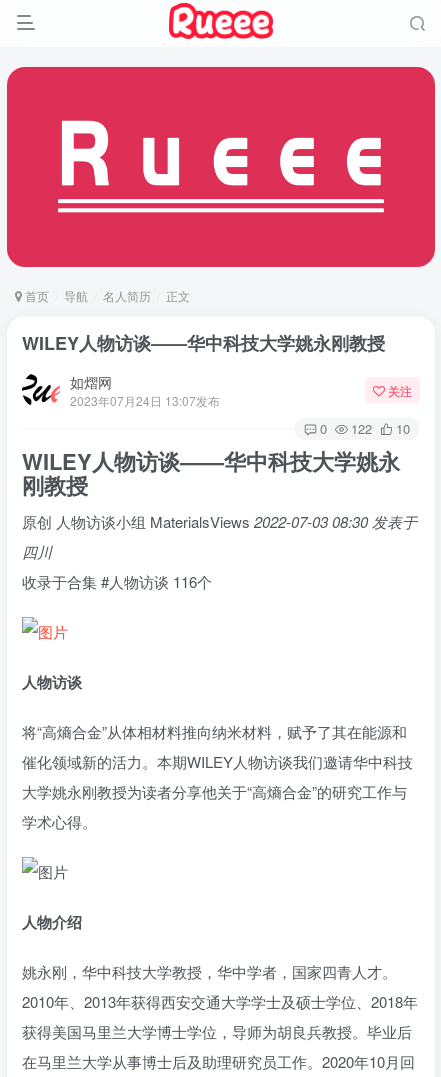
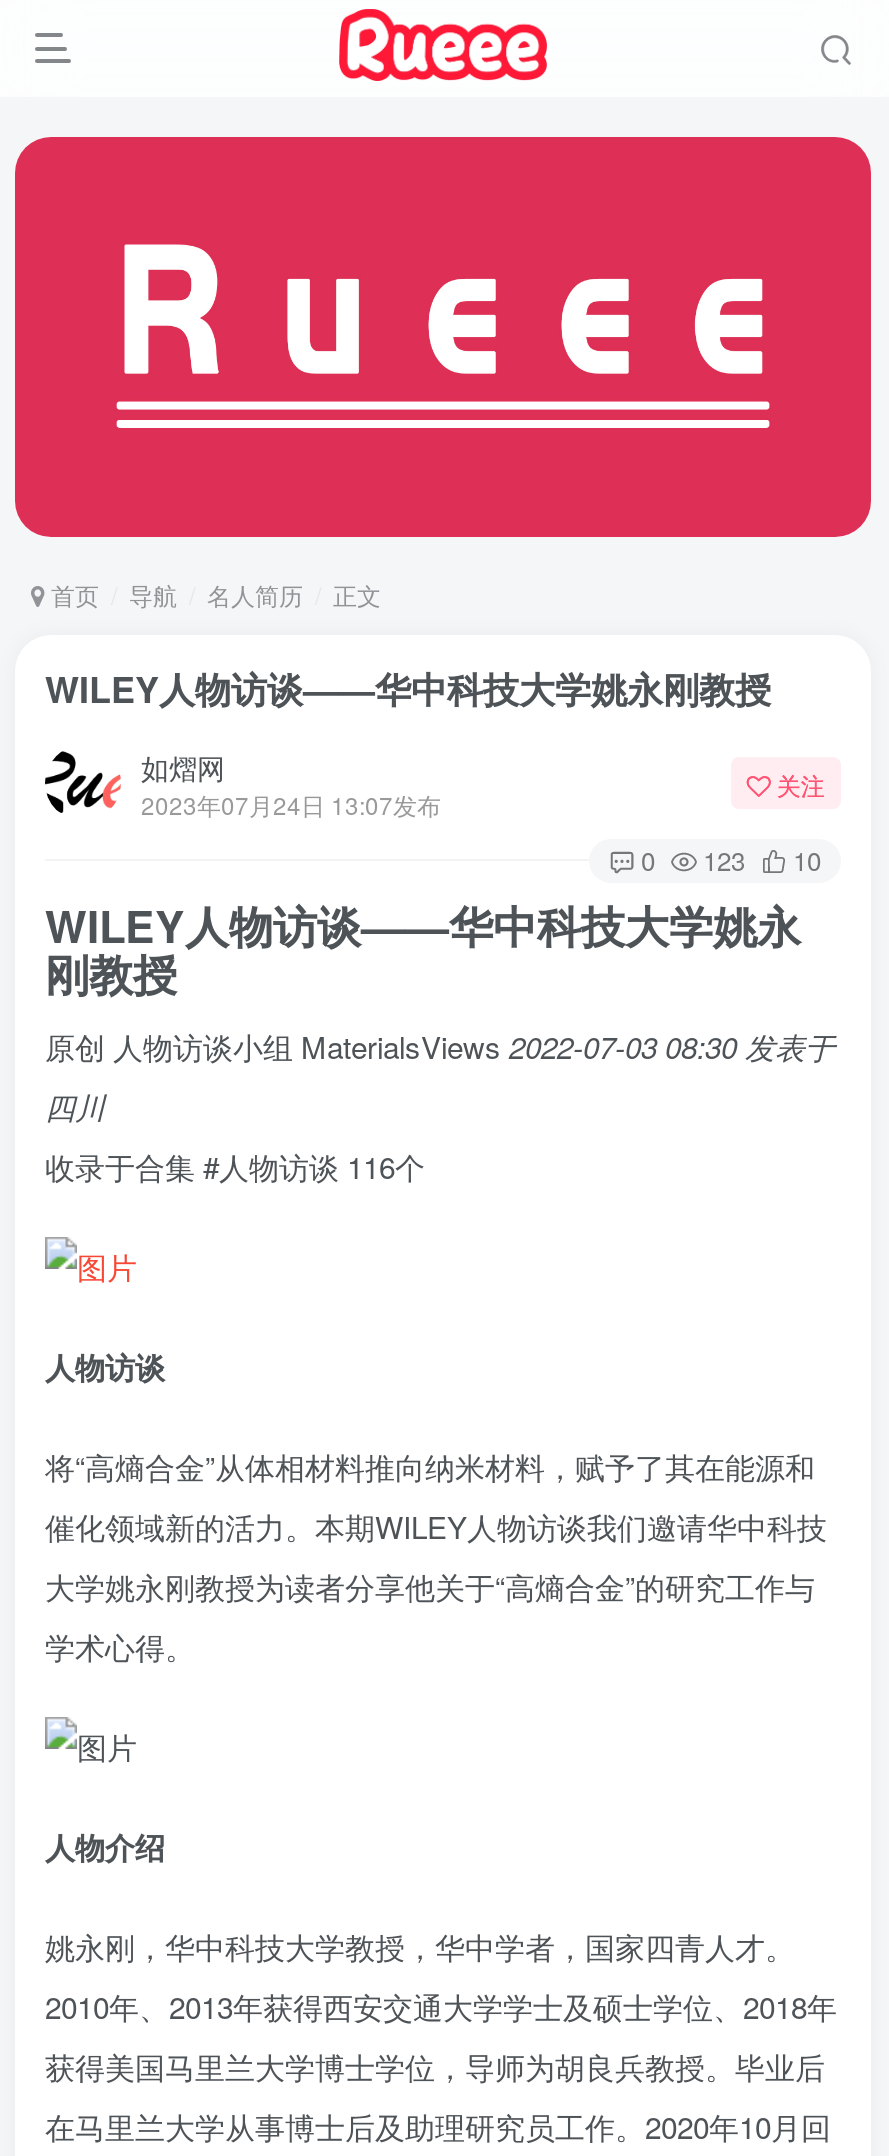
- 0 122 10
+ 0 123 10
